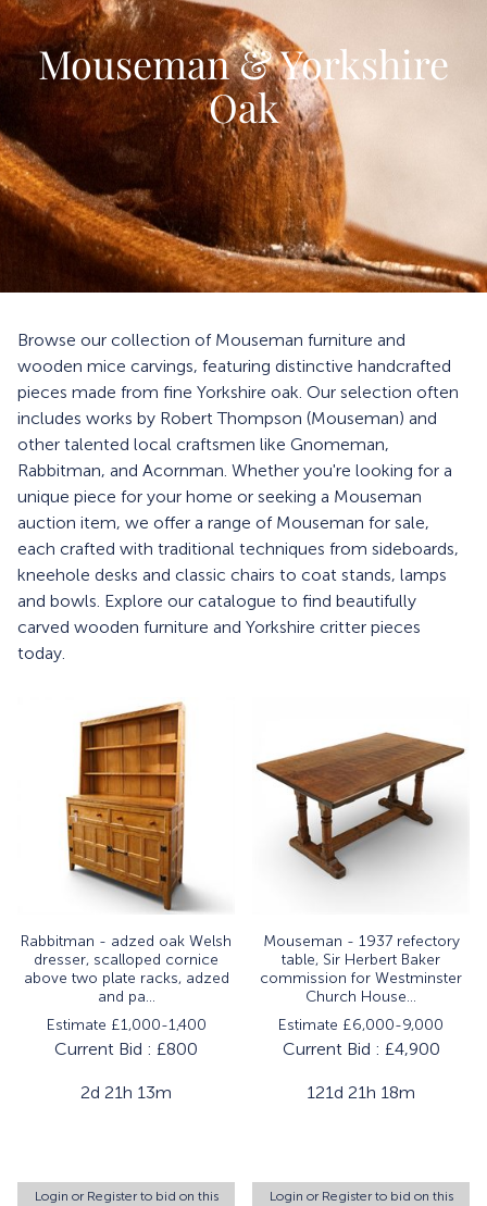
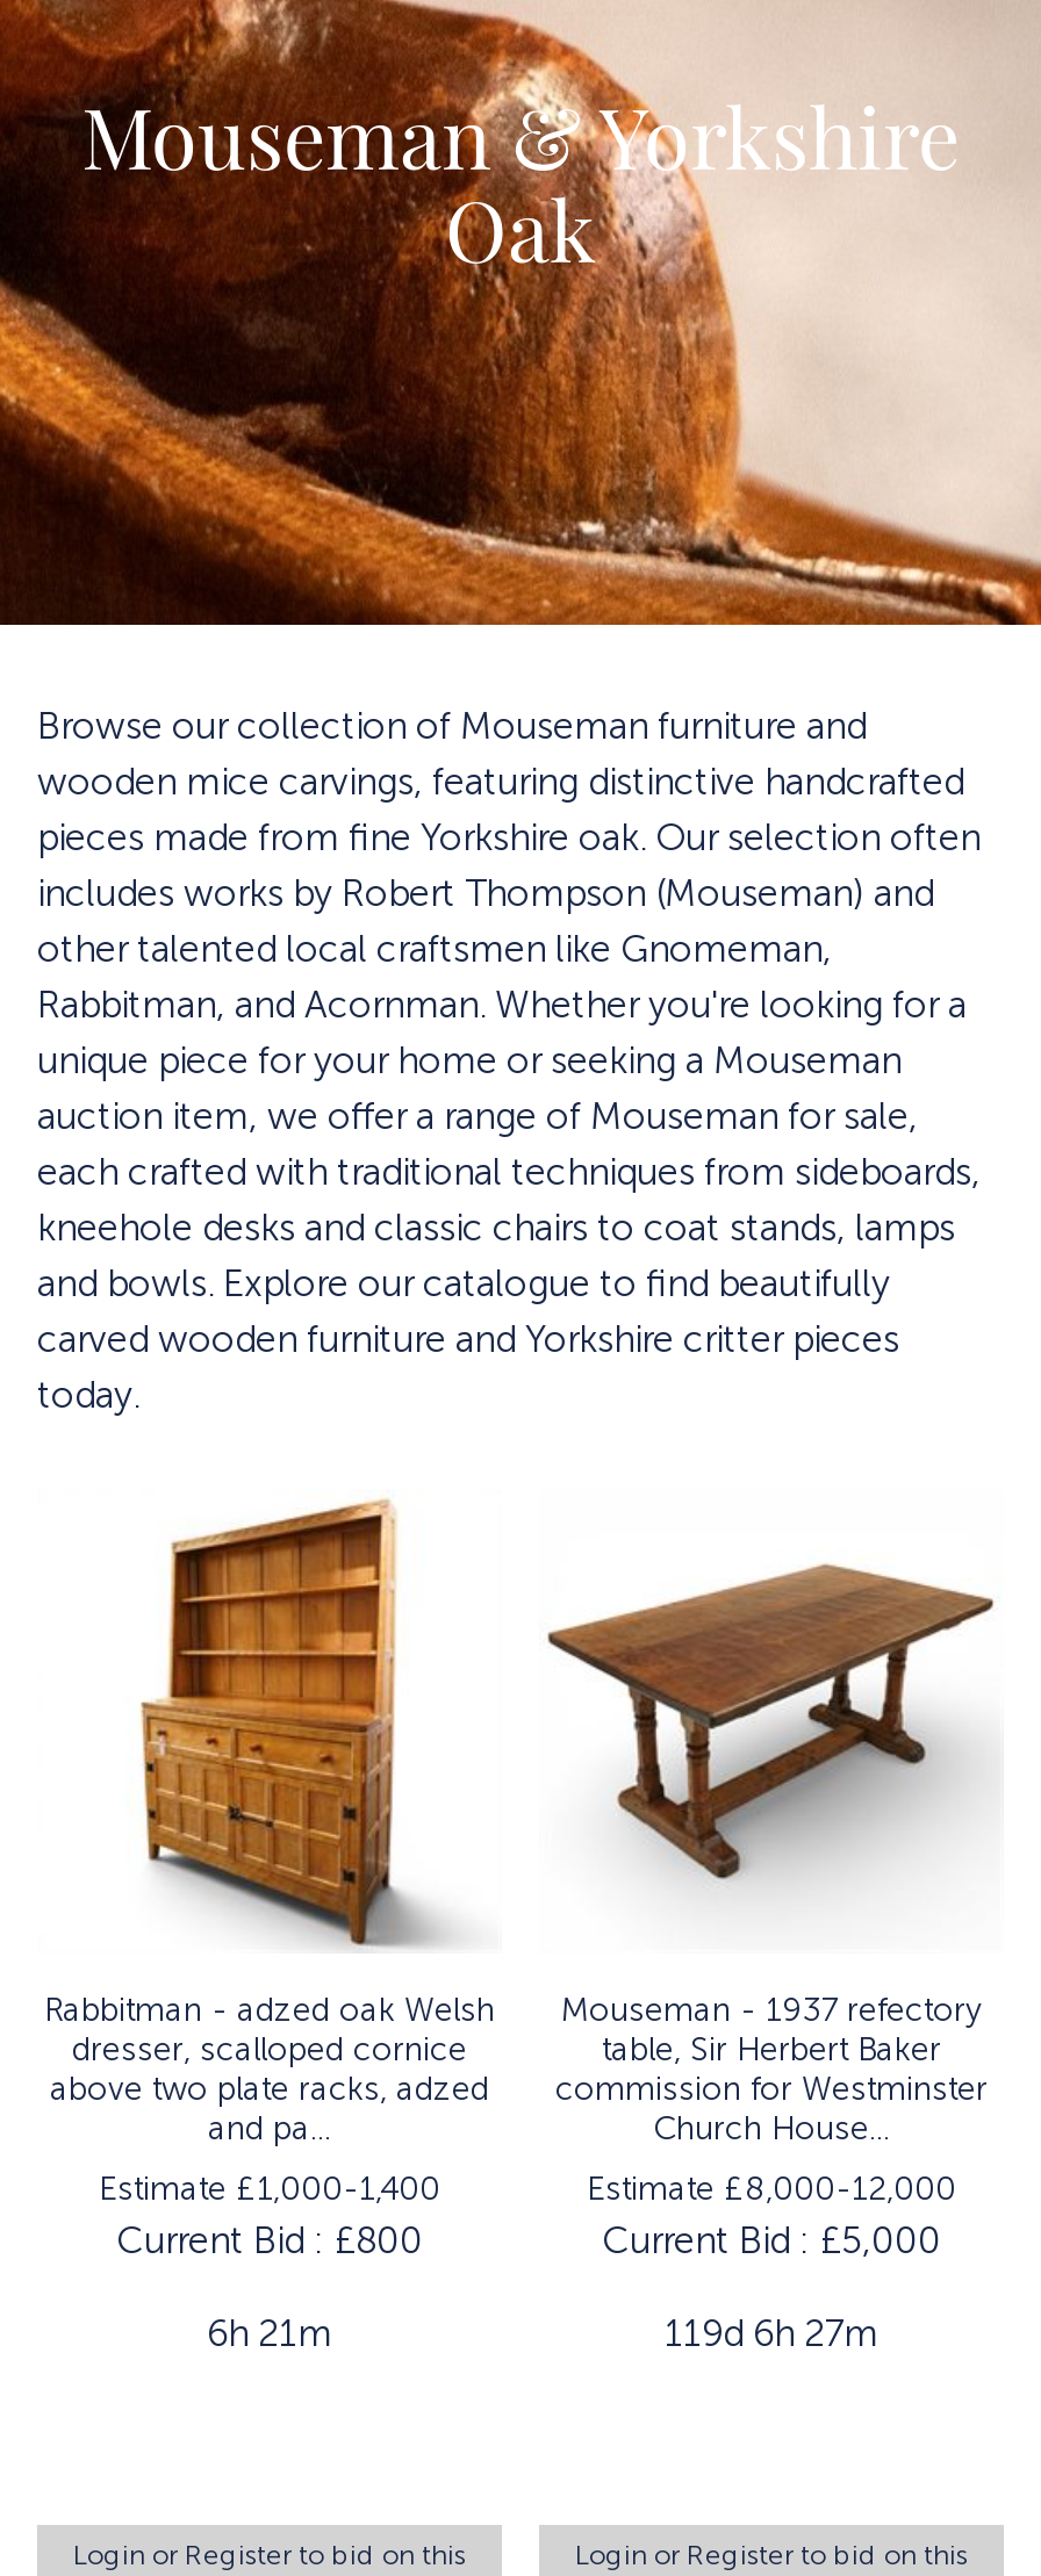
- Estimate £6,000-9,000
- Current Bid : £4,900
+ Estimate £8,000-12,000
+ Current Bid : £5,000

- 2d 21h 13m
+ 6h 21m

- 121d 21h 18m
+ 119d 6h 27m
